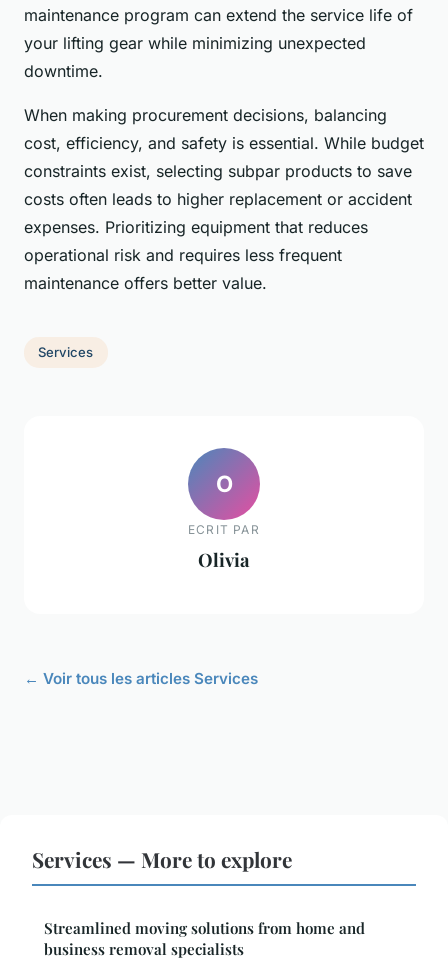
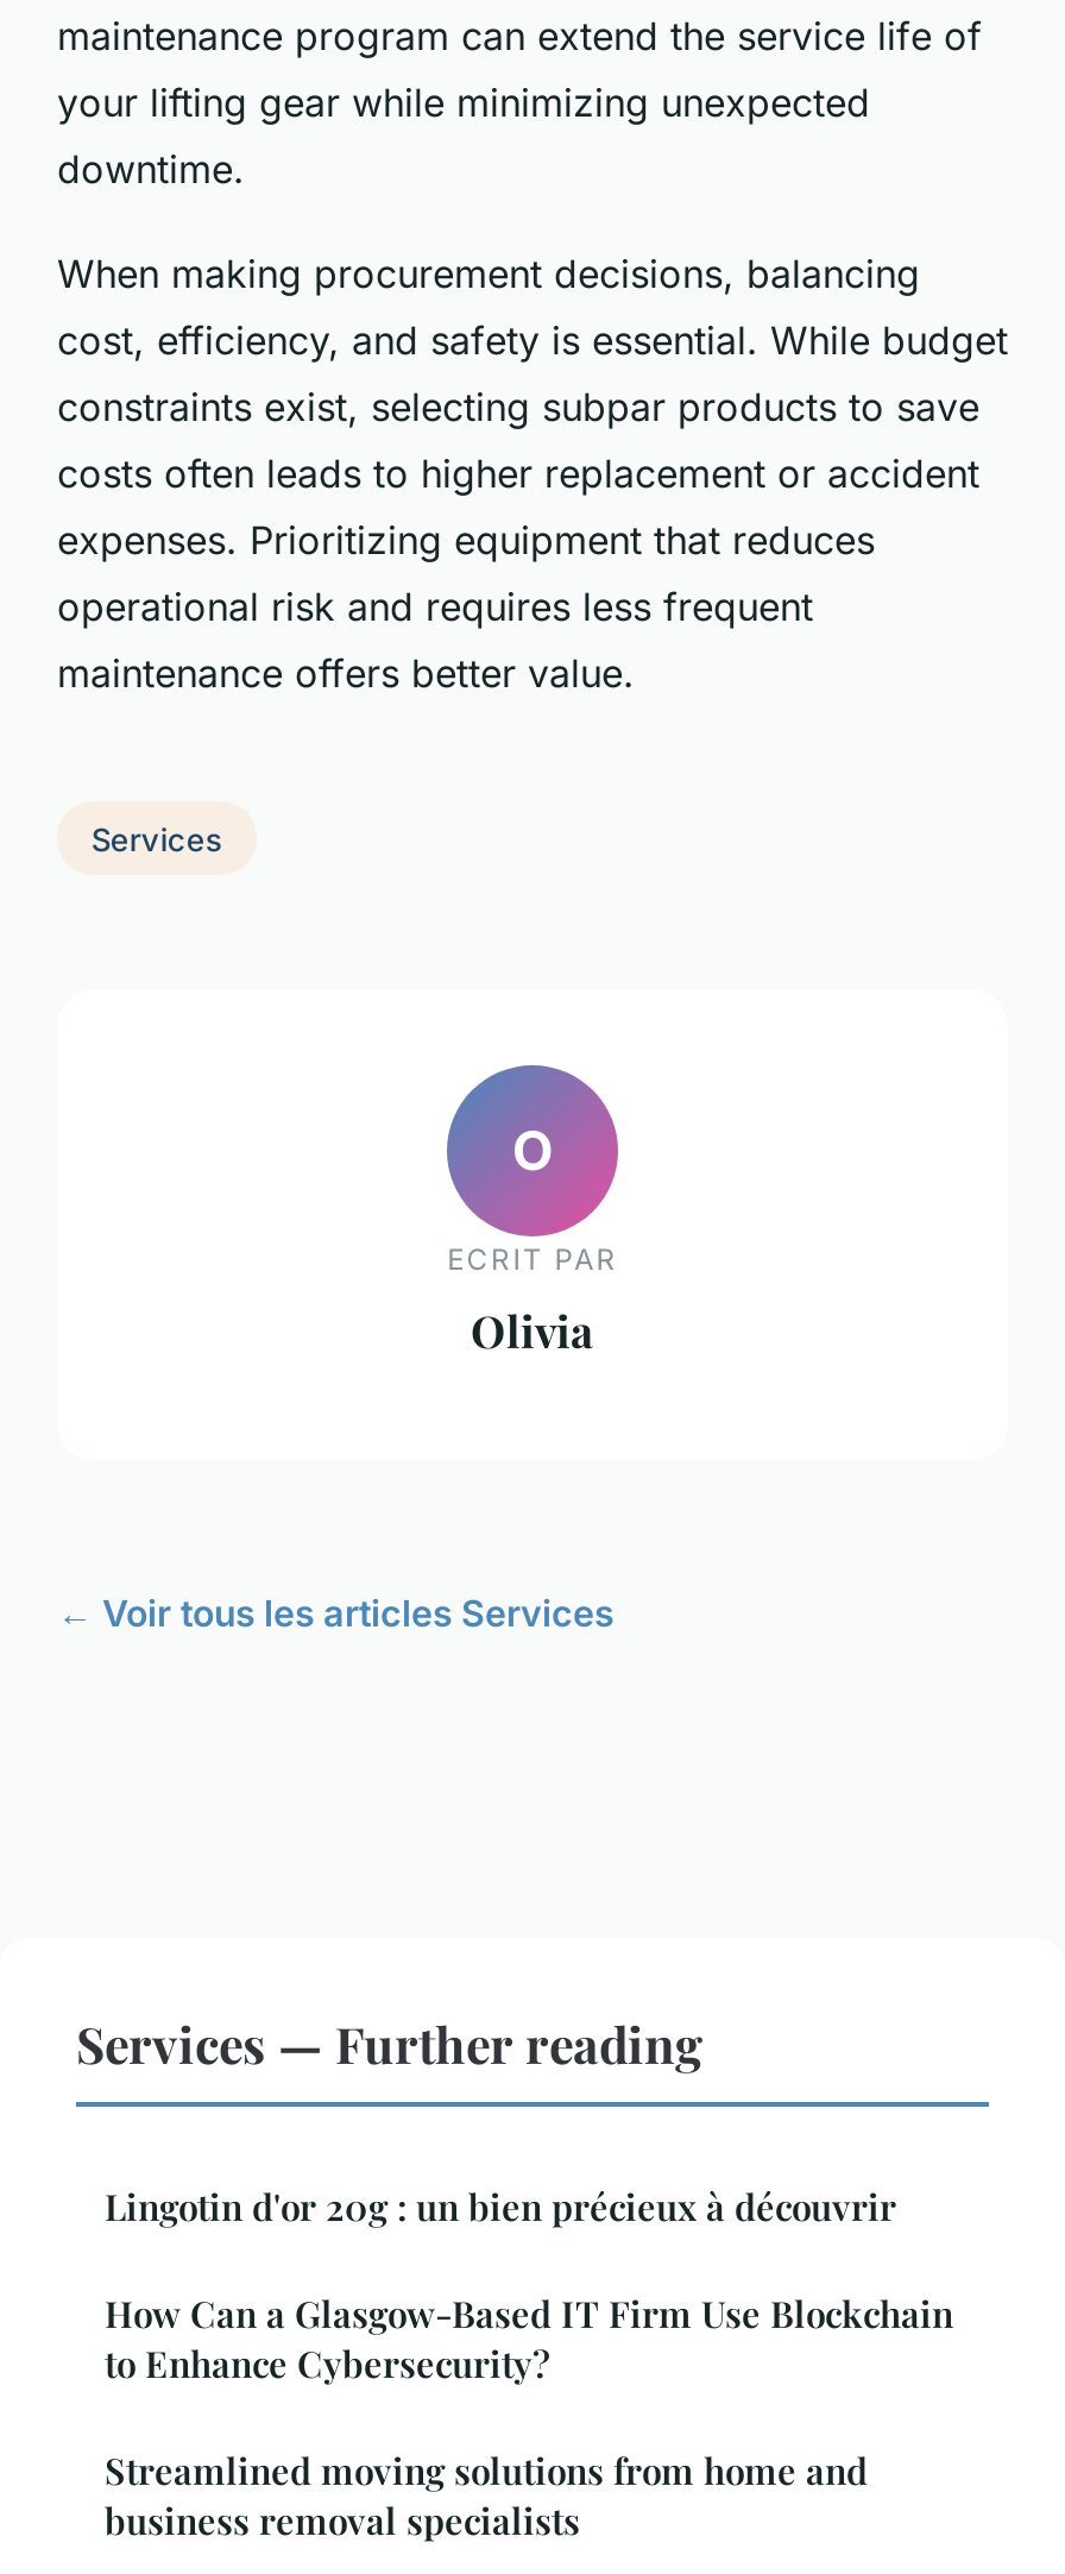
- Services — More to explore
+ Services — Further reading
+ Lingotin d'or 20g : un bien précieux à découvrir
+ How Can a Glasgow-Based IT Firm Use Blockchain
+ to Enhance Cybersecurity?
